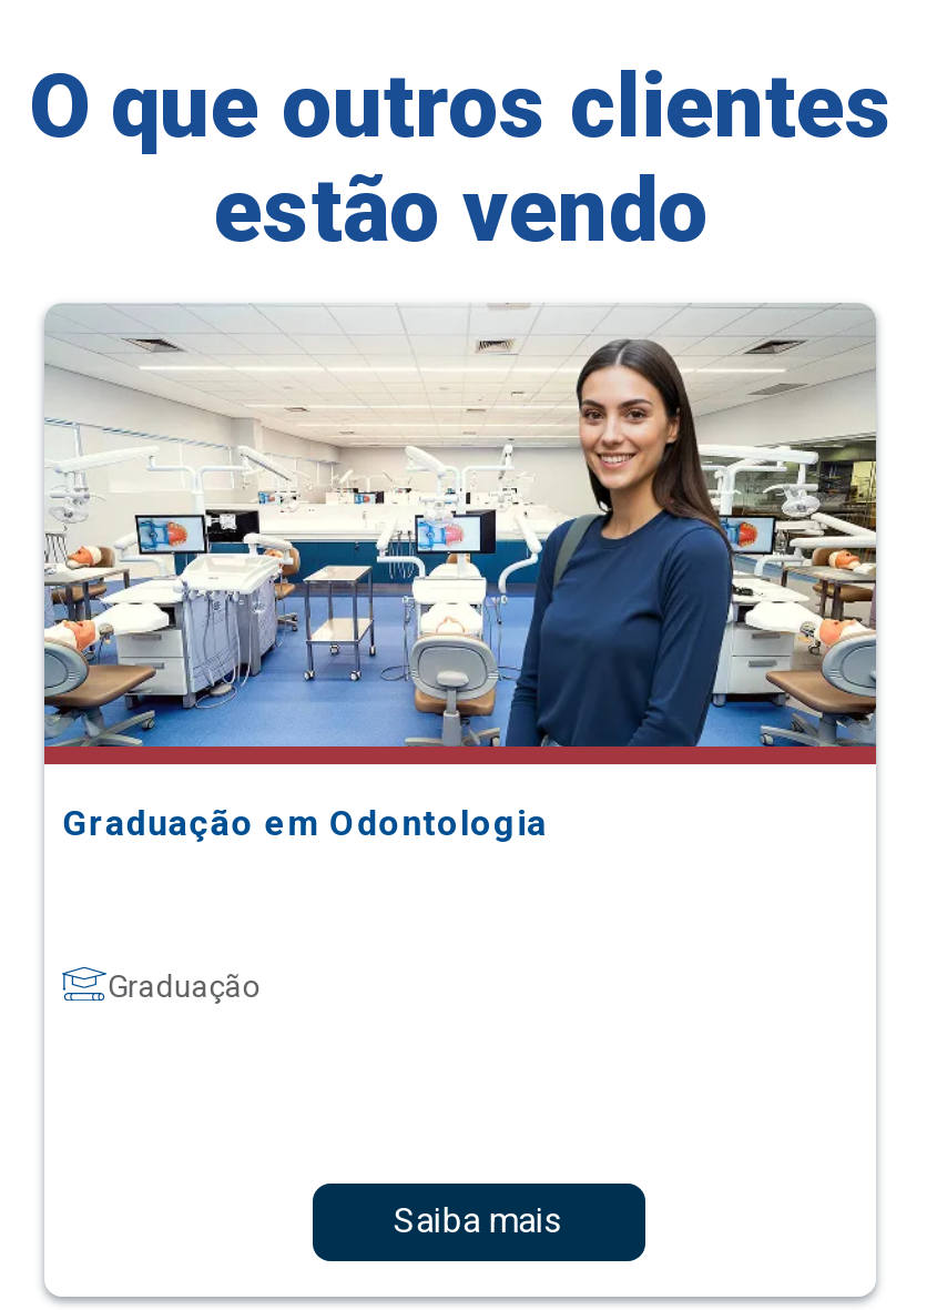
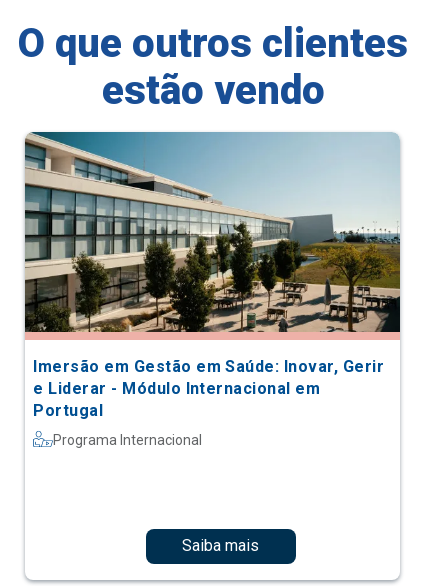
- [image]
- Graduação em Odontologia
+ [image]
+ Imersão em Gestão em Saúde: Inovar, Gerir
+ e Liderar - Módulo Internacional em
+ Portugal

- Graduação
+ Programa Internacional
